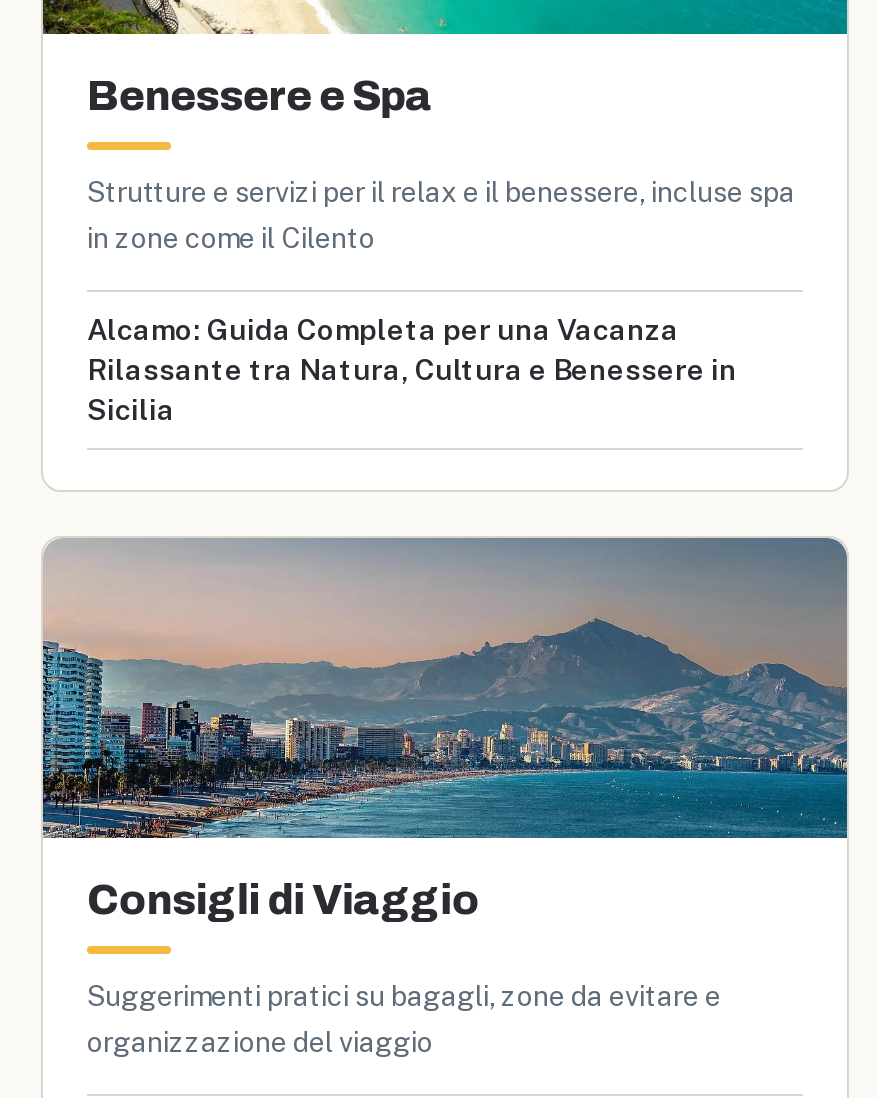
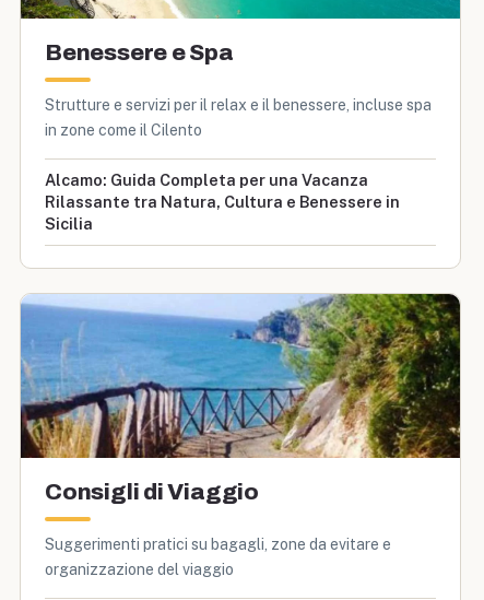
- [image]
+ [image]
